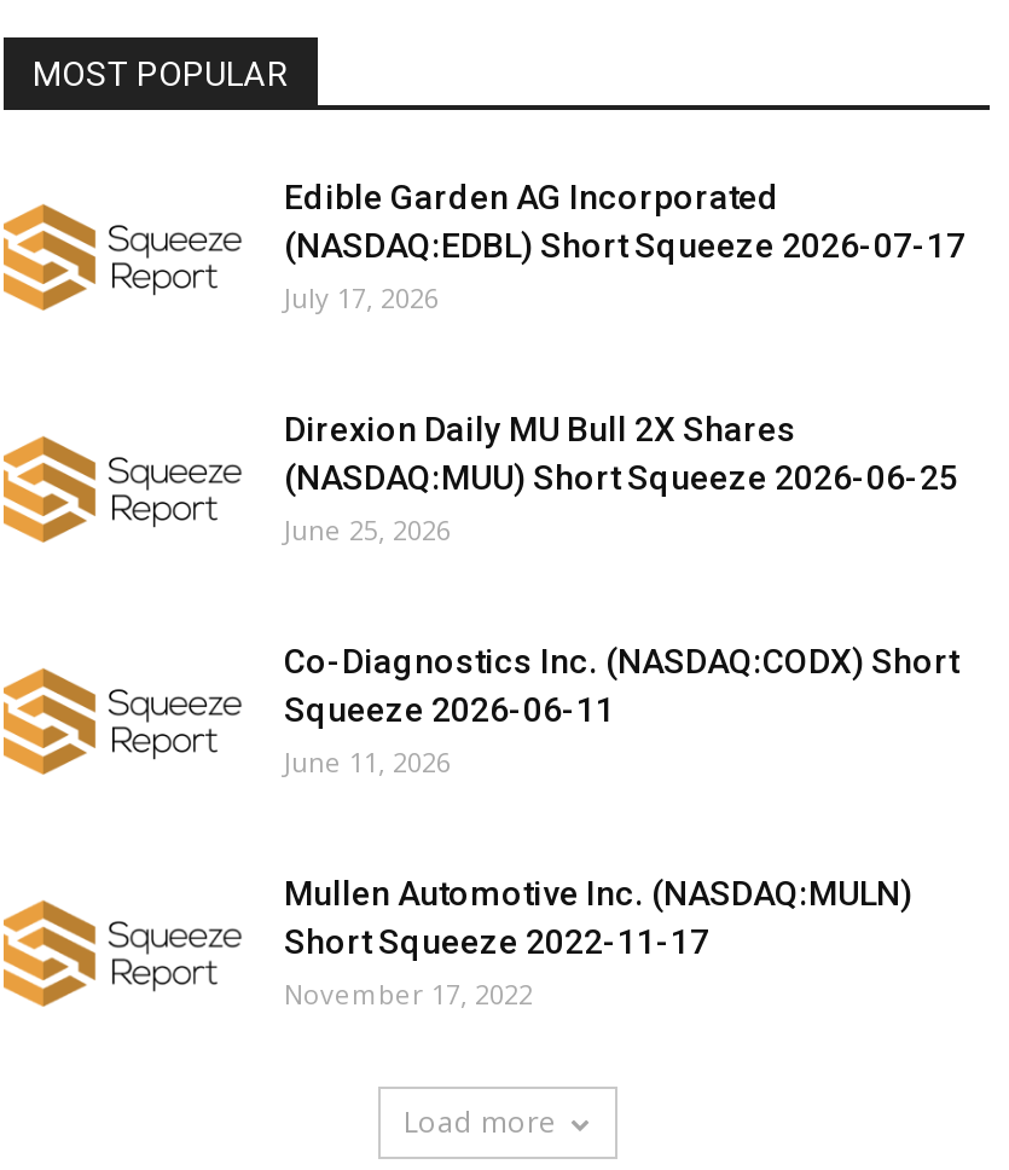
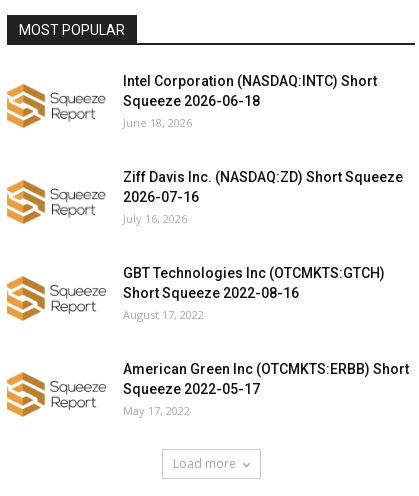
- Edible Garden AG Incorporated
- (NASDAQ:EDBL) Short Squeeze 2026-07-17
- July 17, 2026
+ Intel Corporation (NASDAQ:INTC) Short
+ Squeeze 2026-06-18
+ June 18, 2026

- Direxion Daily MU Bull 2X Shares
- (NASDAQ:MUU) Short Squeeze 2026-06-25
- June 25, 2026
+ Ziff Davis Inc. (NASDAQ:ZD) Short Squeeze
+ 2026-07-16
+ July 16, 2026

- Co-Diagnostics Inc. (NASDAQ:CODX) Short
- Squeeze 2026-06-11
- June 11, 2026
+ GBT Technologies Inc (OTCMKTS:GTCH)
+ Short Squeeze 2022-08-16
+ August 17, 2022

- Mullen Automotive Inc. (NASDAQ:MULN)
- Short Squeeze 2022-11-17
- November 17, 2022
+ American Green Inc (OTCMKTS:ERBB) Short
+ Squeeze 2022-05-17
+ May 17, 2022
